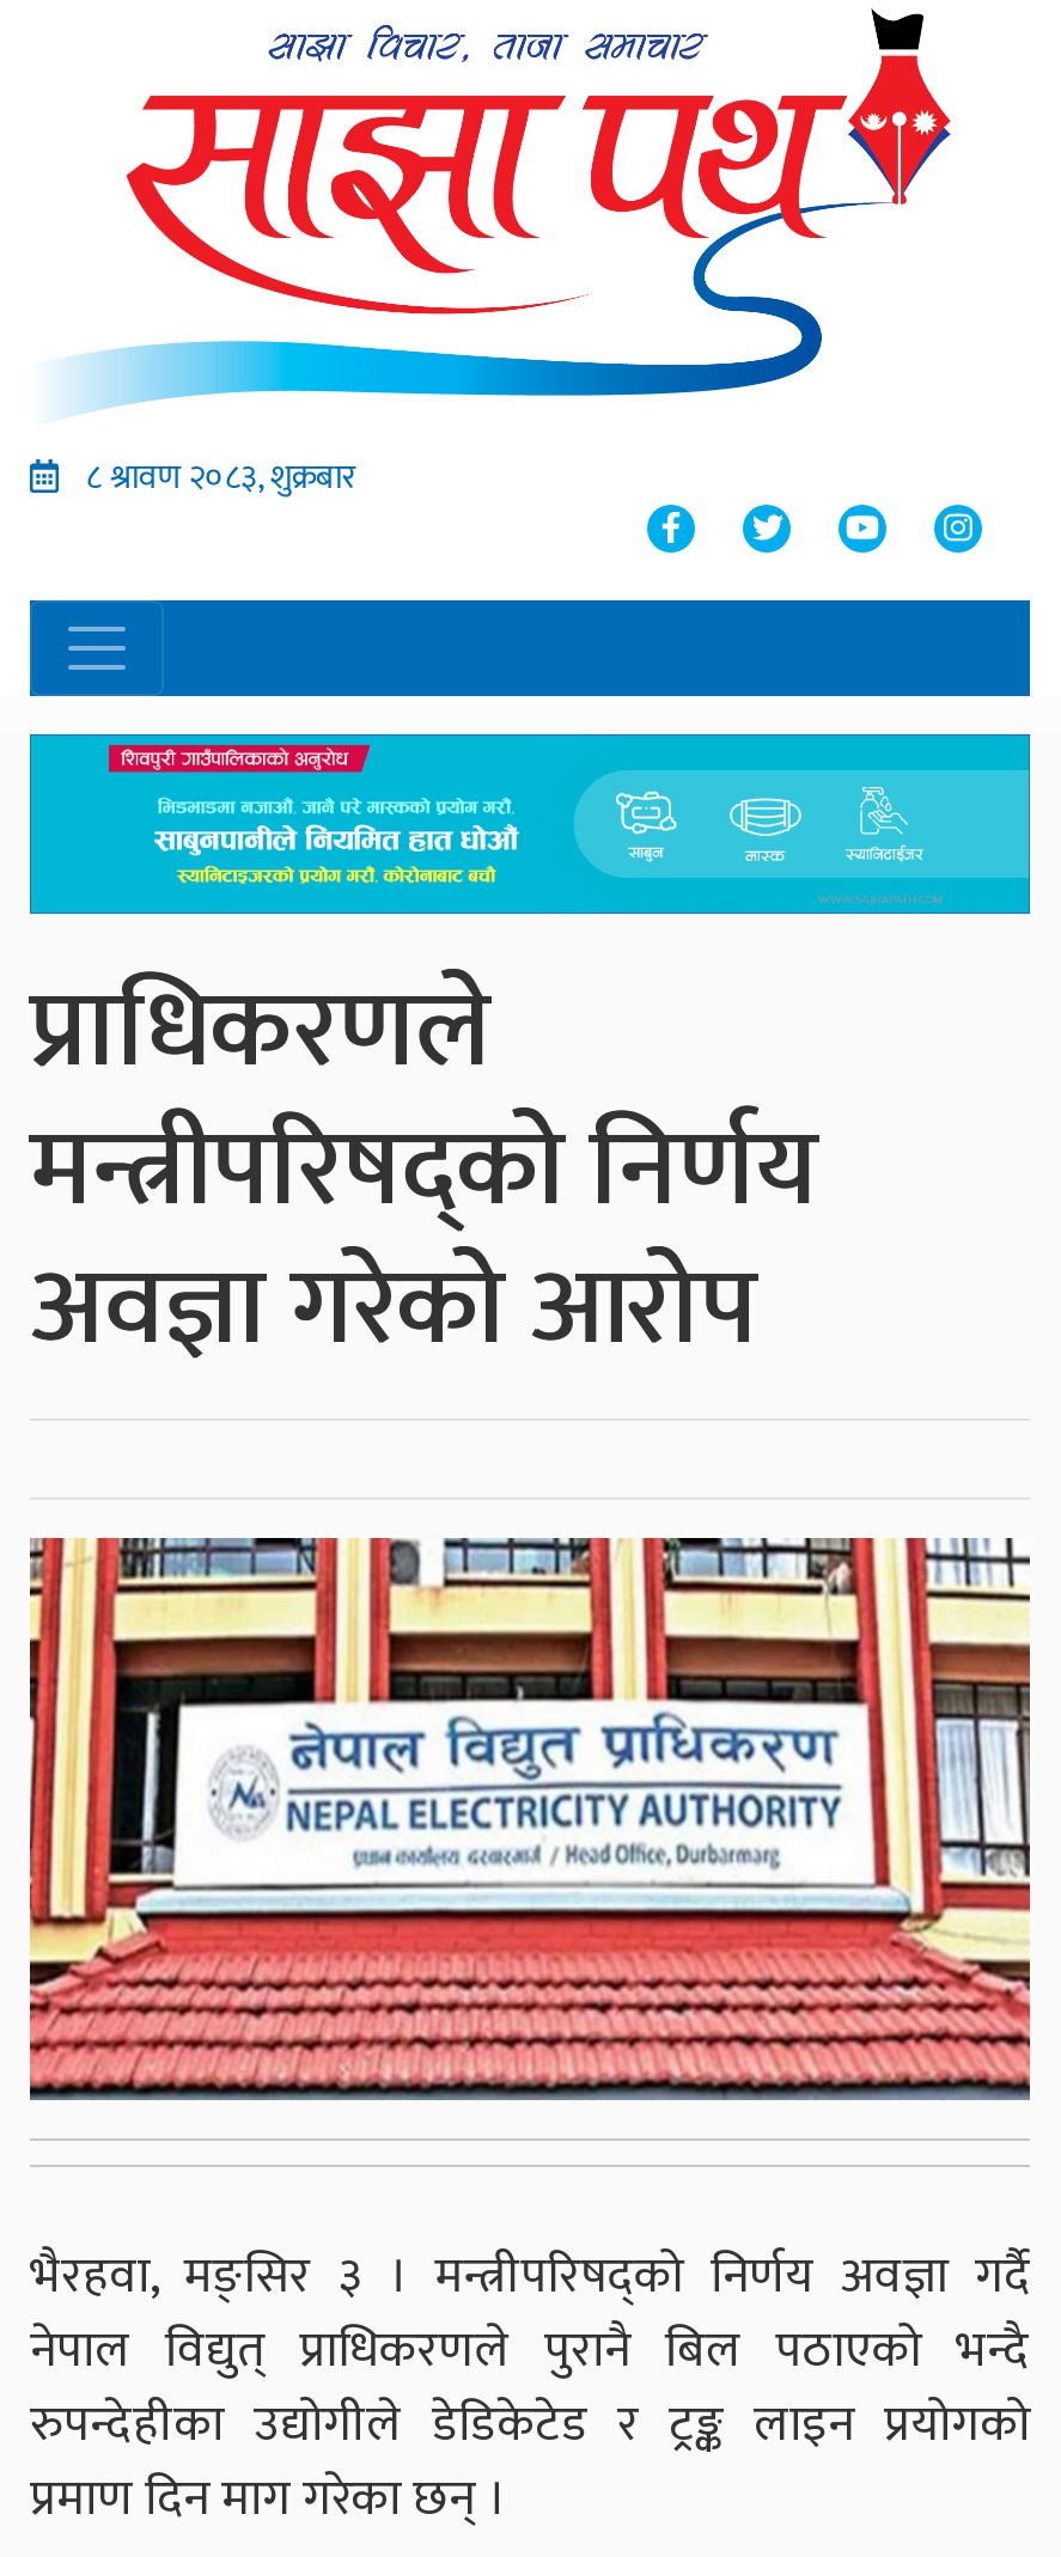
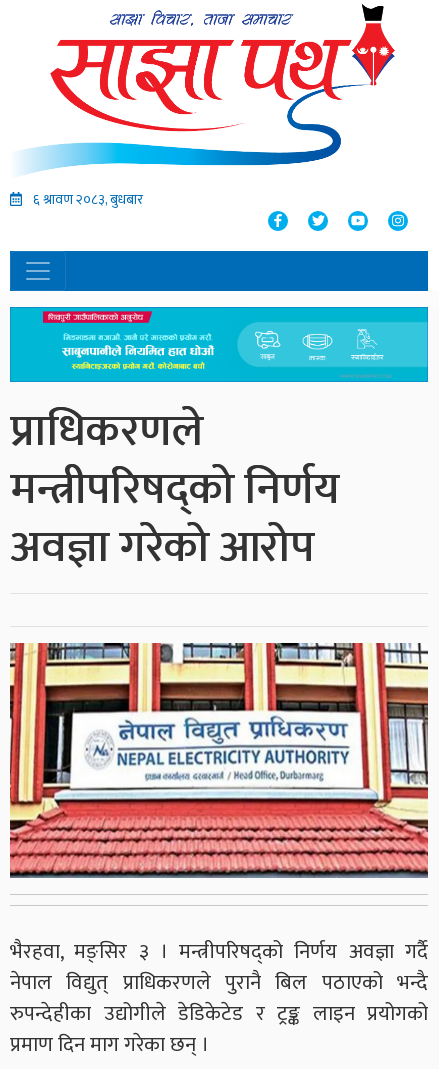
- ८ श्रावण २०८३, शुक्रबार
+ ६ श्रावण २०८३, बुधबार
